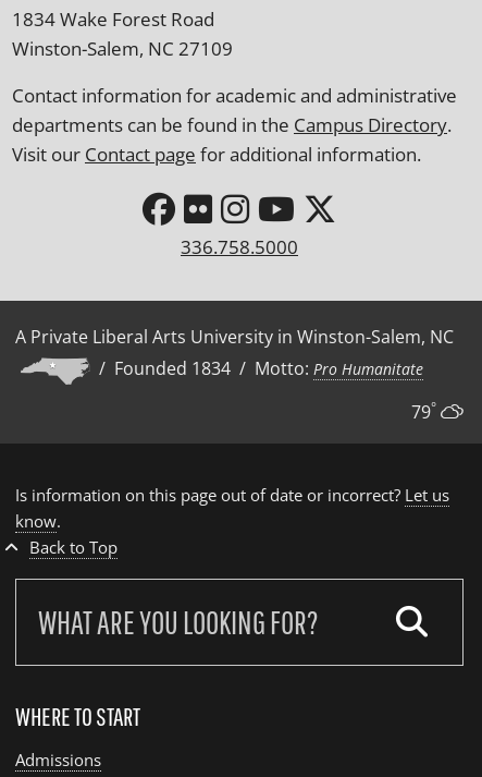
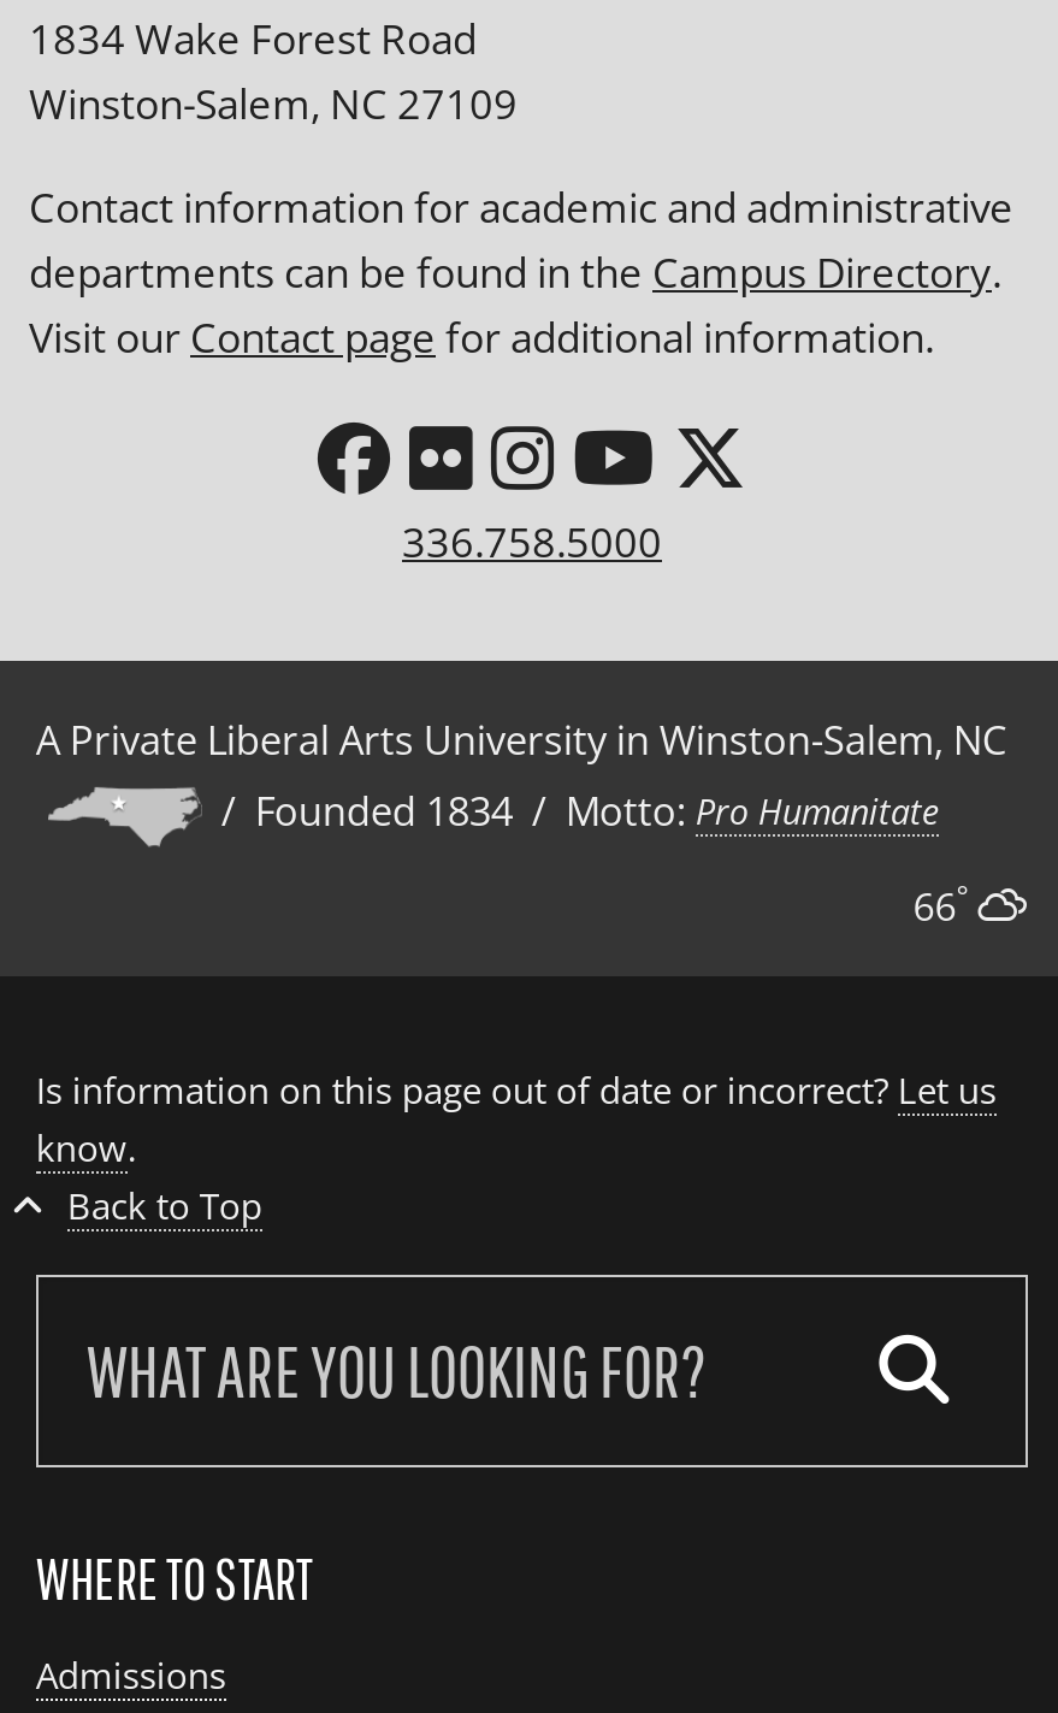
- 79°
+ 66°
